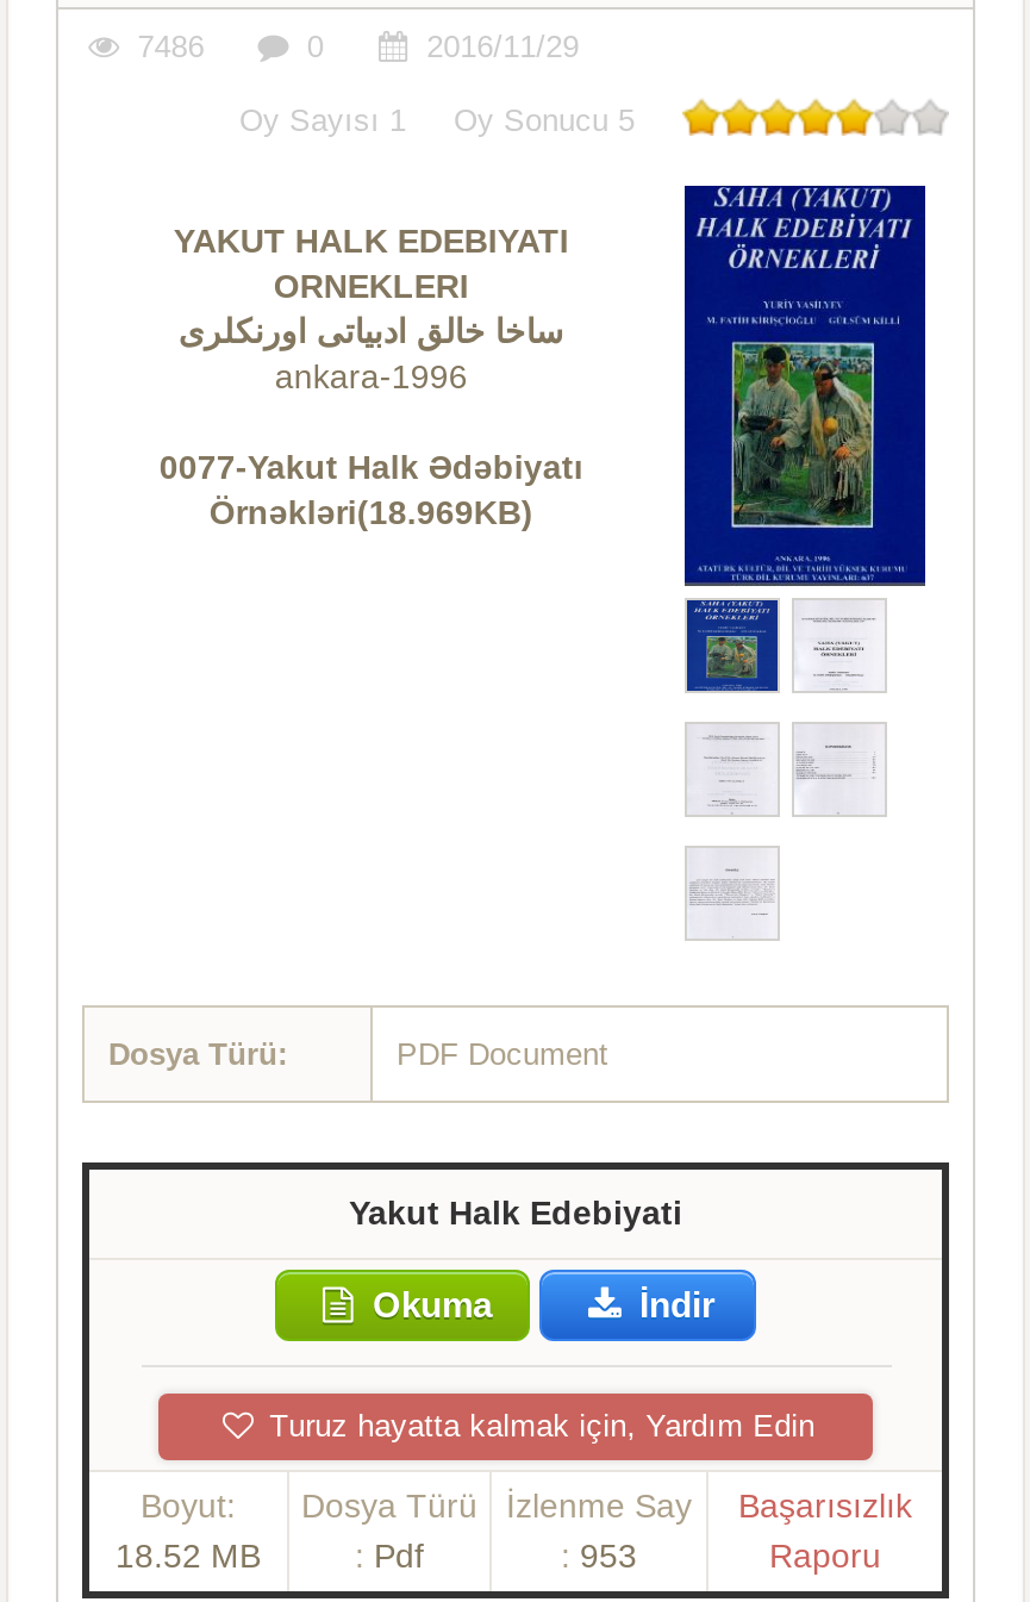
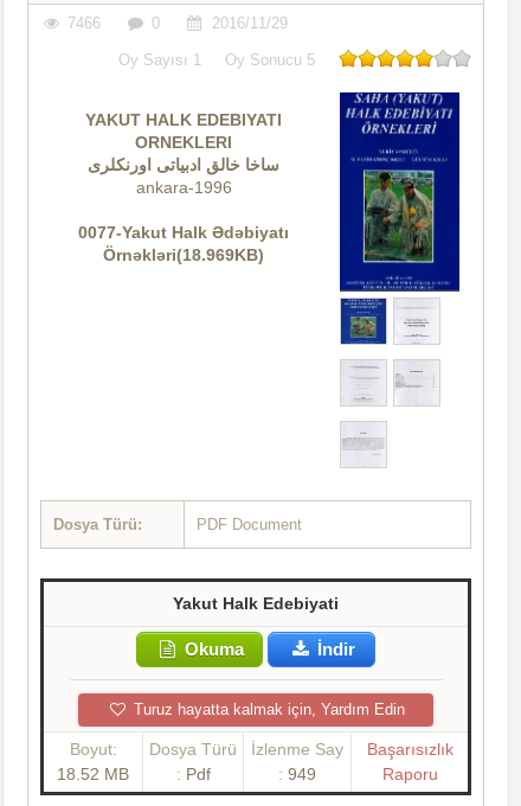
- 7486
+ 7466

- : 953
+ : 949
